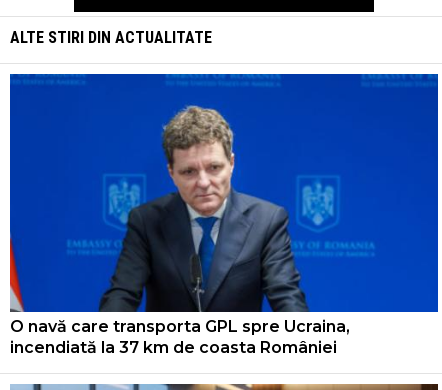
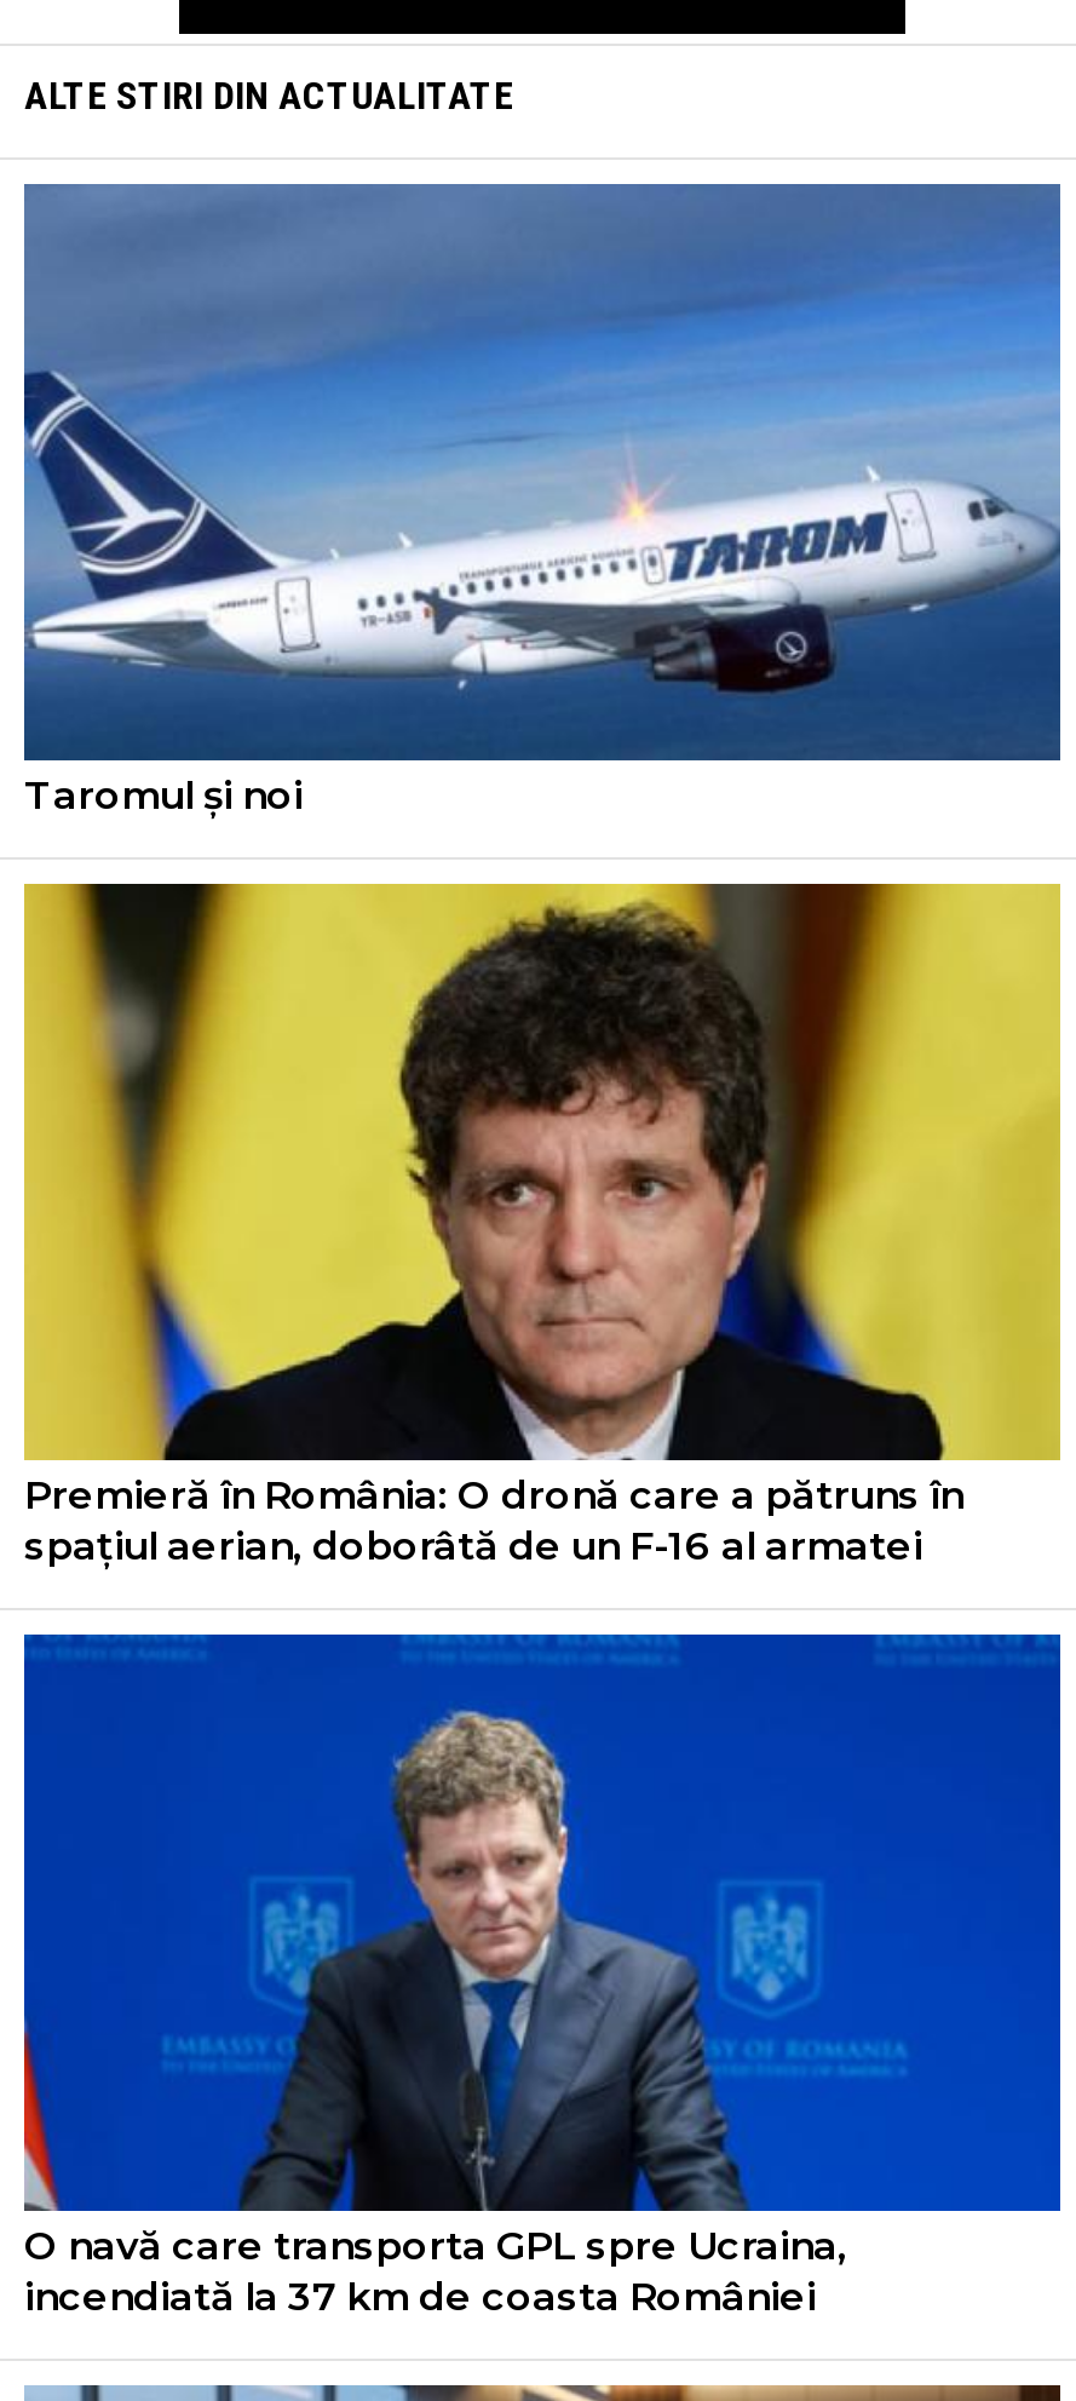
+ [image]
+ Taromul și noi

+ [image]
+ Premieră în România: O dronă care a pătruns în
+ spațiul aerian, doborâtă de un F-16 al armatei
